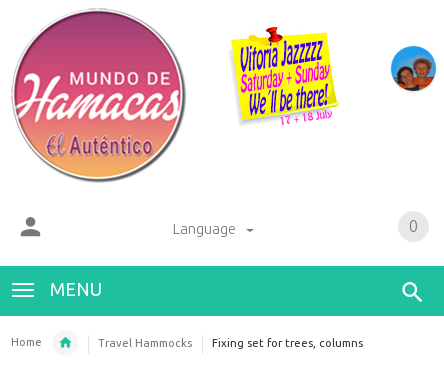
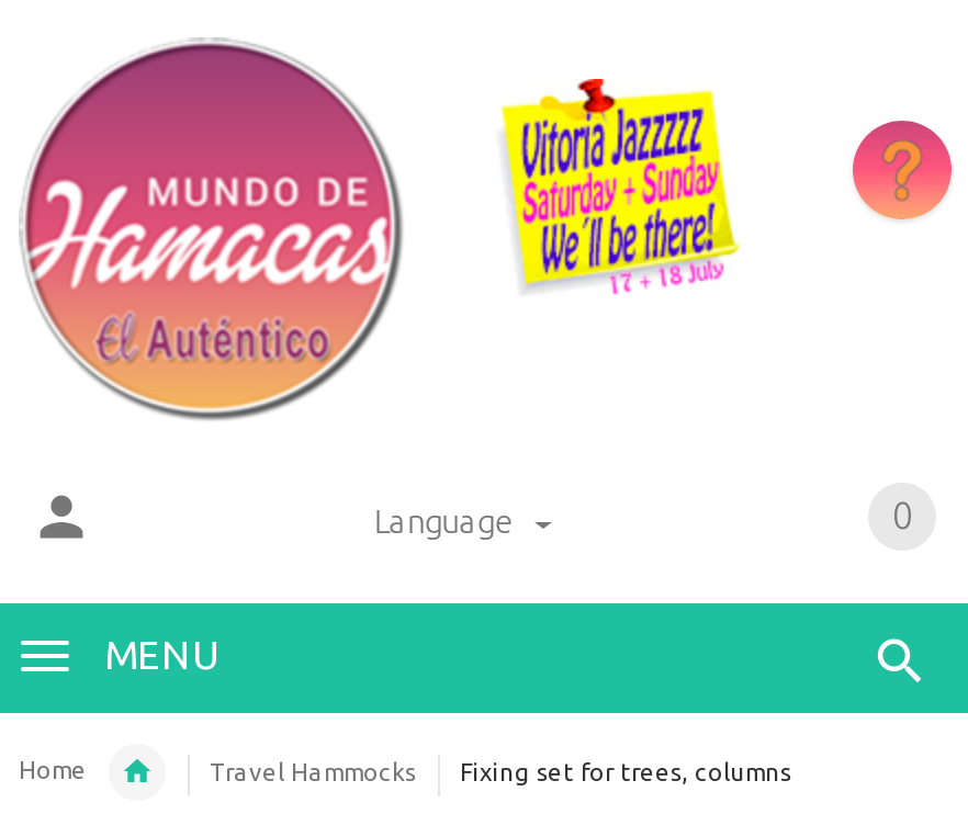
- [image]
+ [image]
